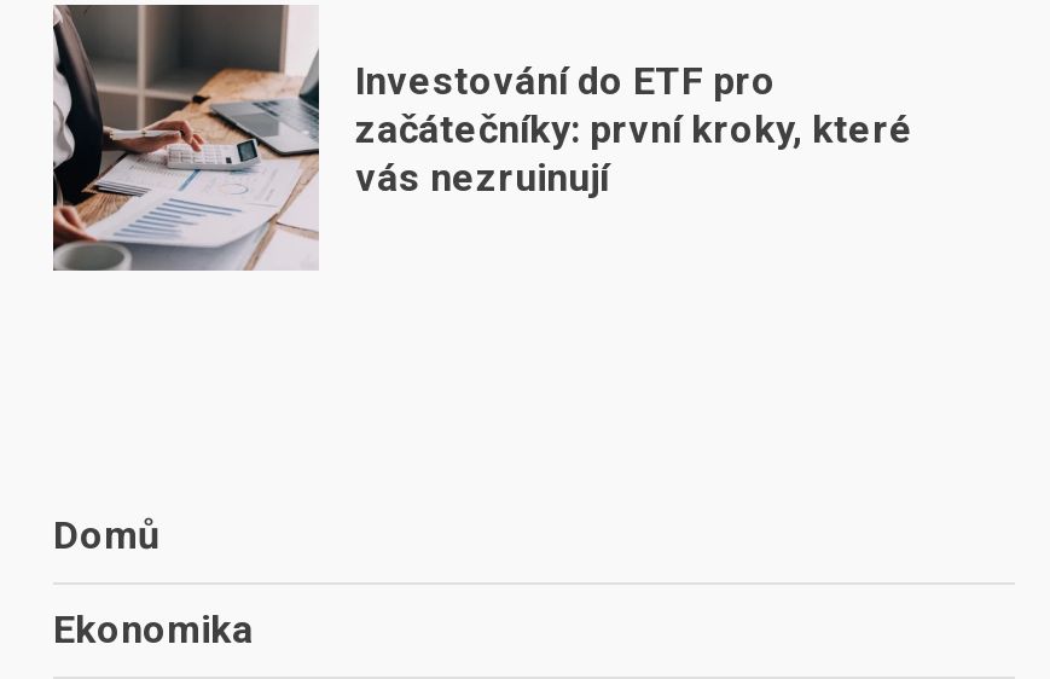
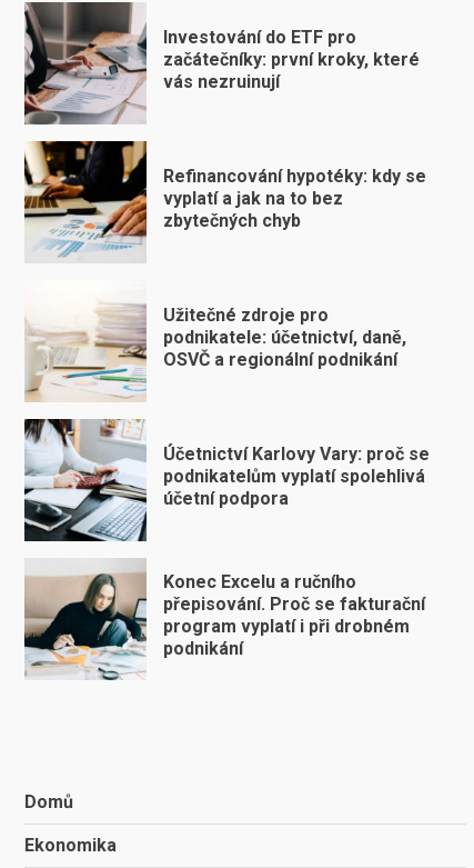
+ [image]
+ Refinancování hypotéky: kdy se
+ vyplatí a jak na to bez
+ zbytečných chyb

+ [image]
+ Účetnictví Karlovy Vary: proč se
+ podnikatelům vyplatí spolehlivá
+ účetní podpora

+ [image]
+ Užitečné zdroje pro
+ podnikatele: účetnictví, daně,
+ OSVČ a regionální podnikání

+ [image]
+ Konec Excelu a ručního
+ přepisování. Proč se fakturační
+ program vyplatí i při drobném
+ podnikání
